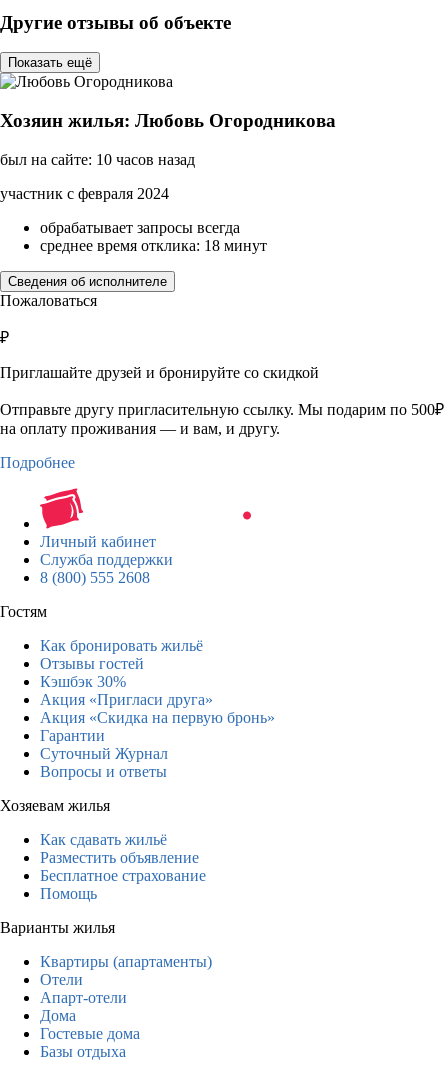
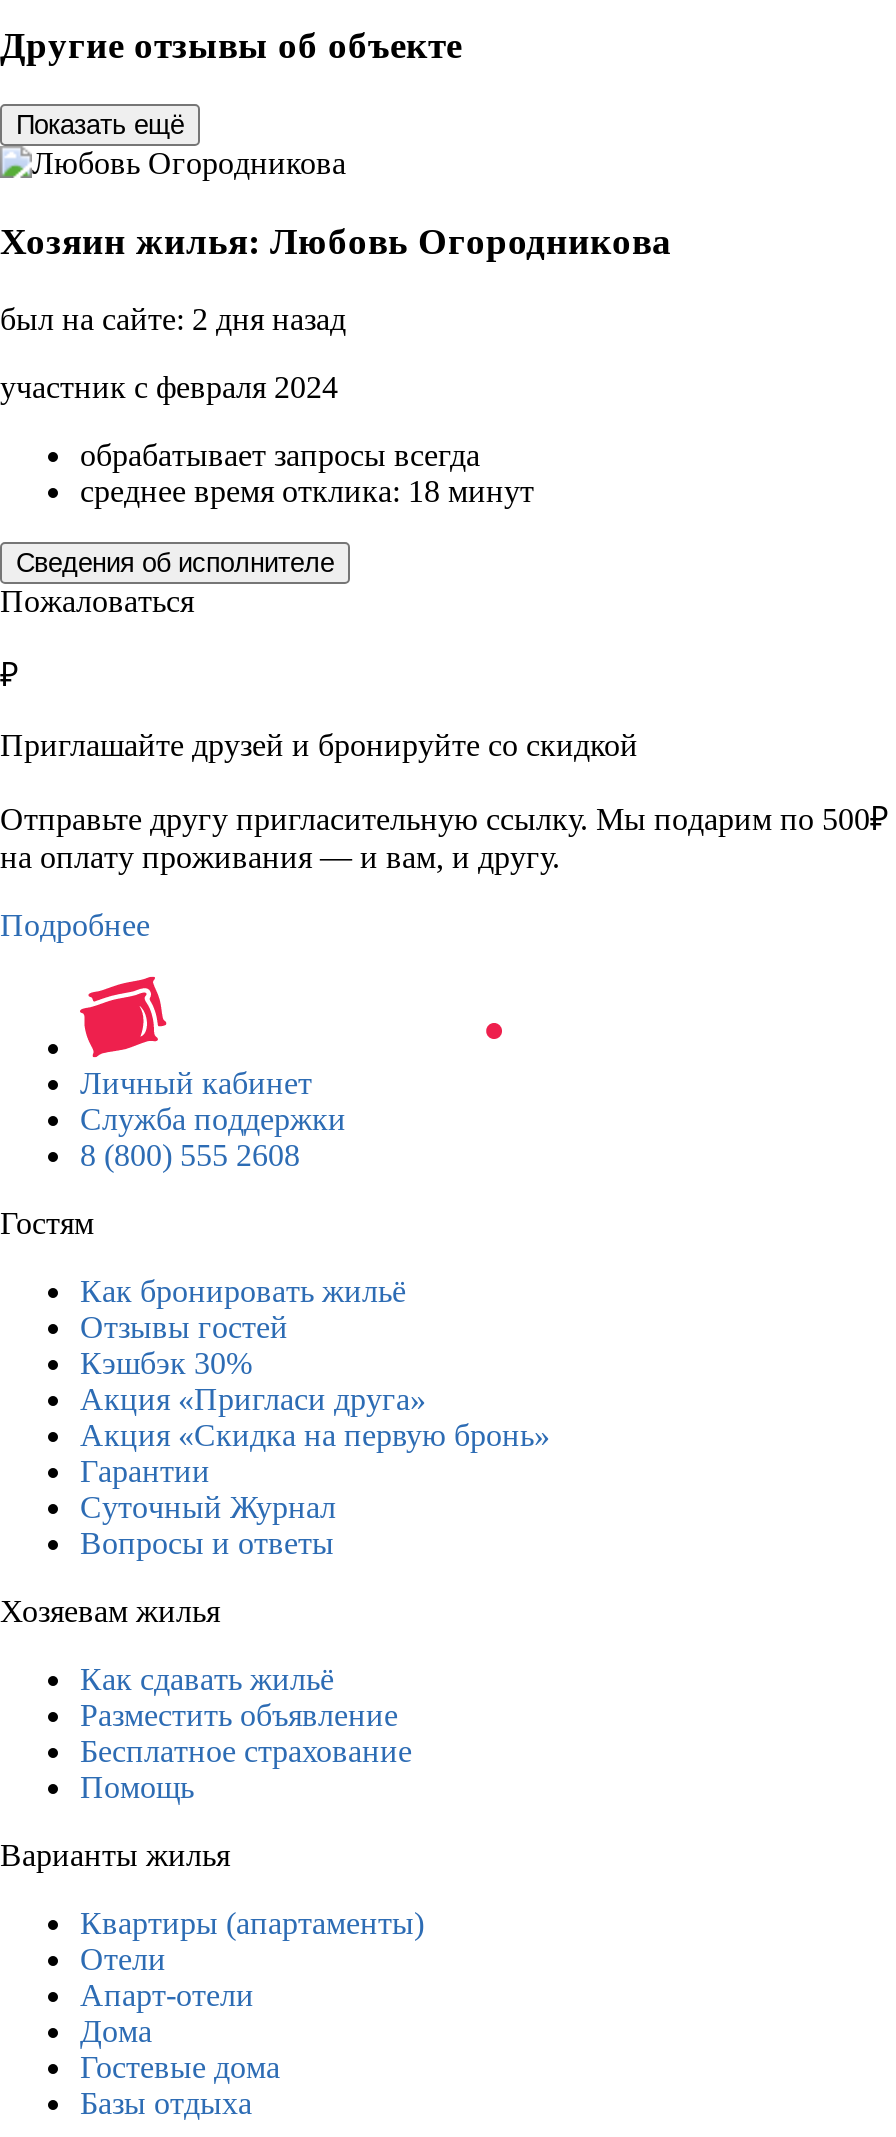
- был на сайте: 10 часов назад
+ был на сайте: 2 дня назад
